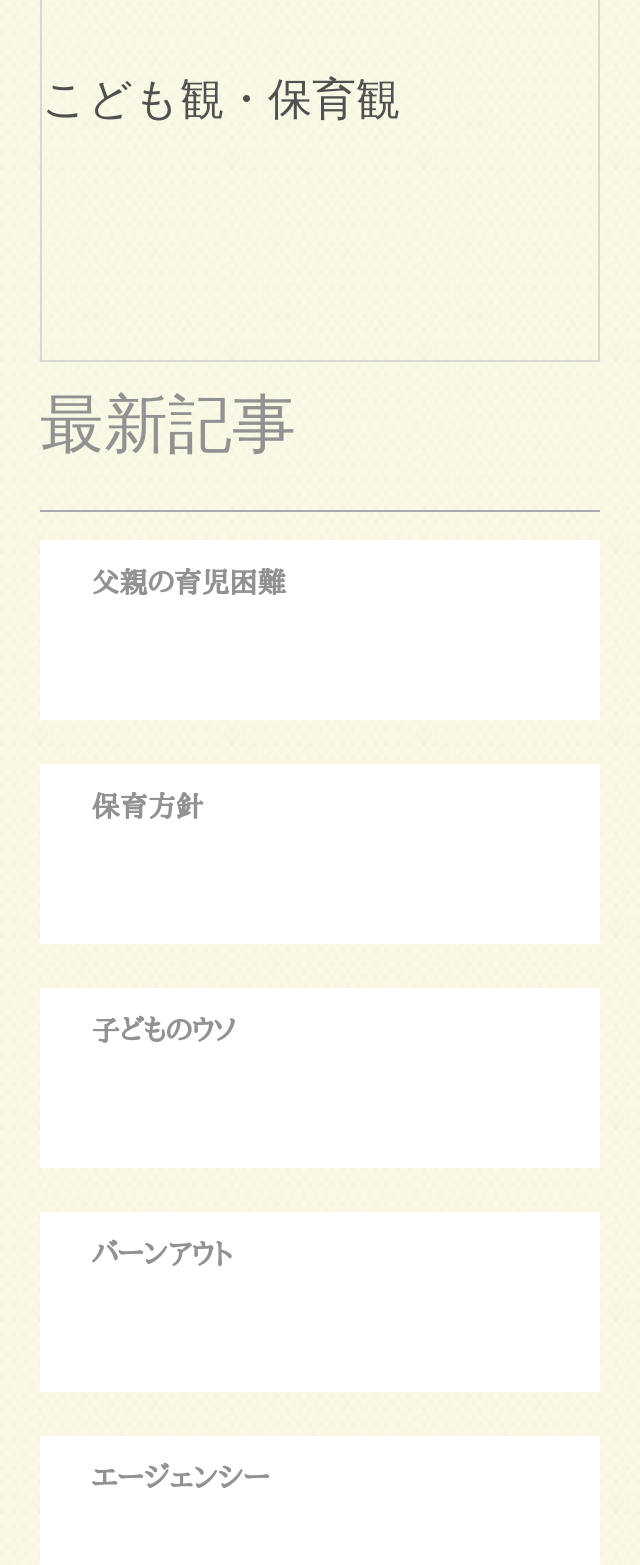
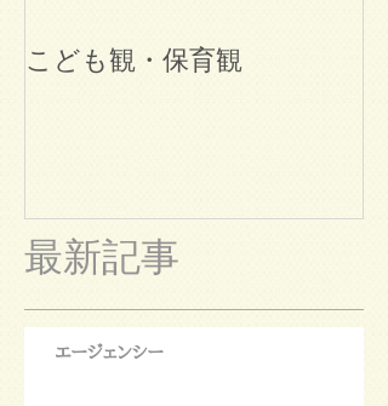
- 父親の育児困難

- 保育方針

- 子どものウソ

- バーンアウト
